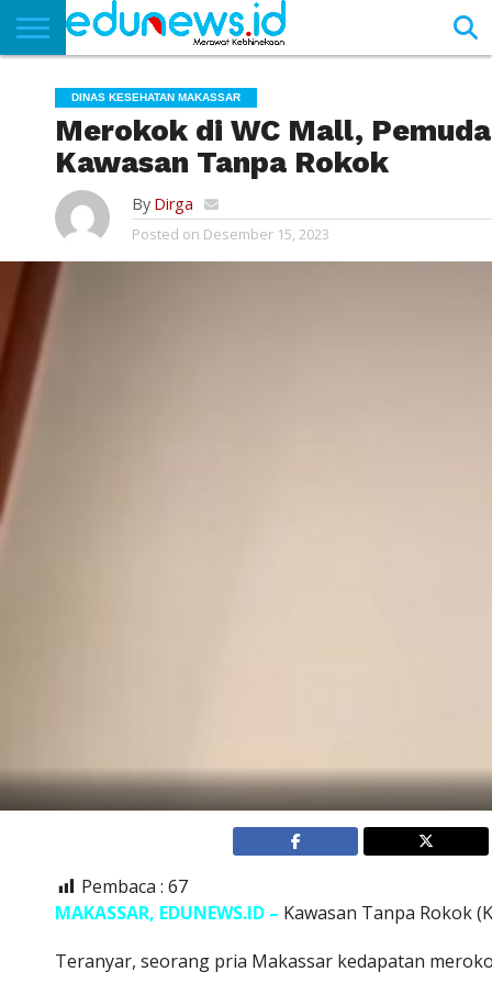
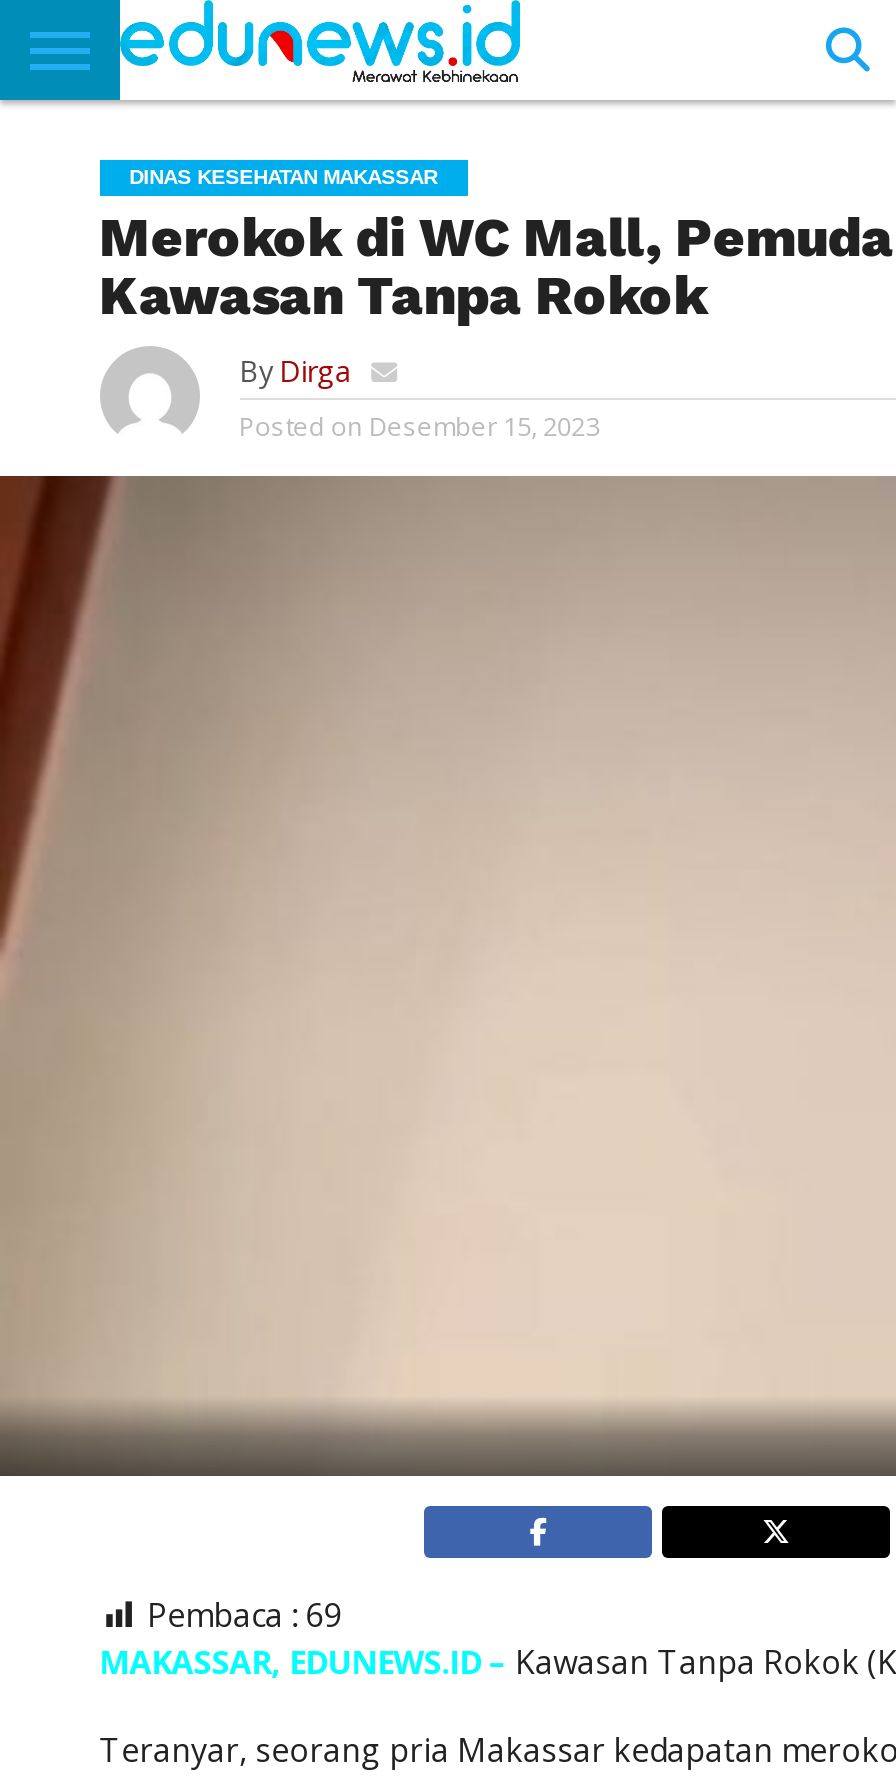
- Pembaca : 67
+ Pembaca : 69
